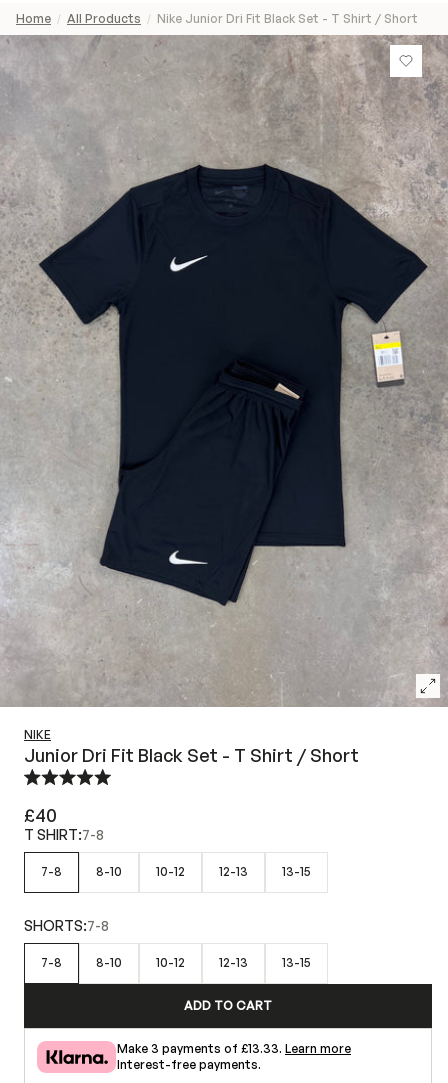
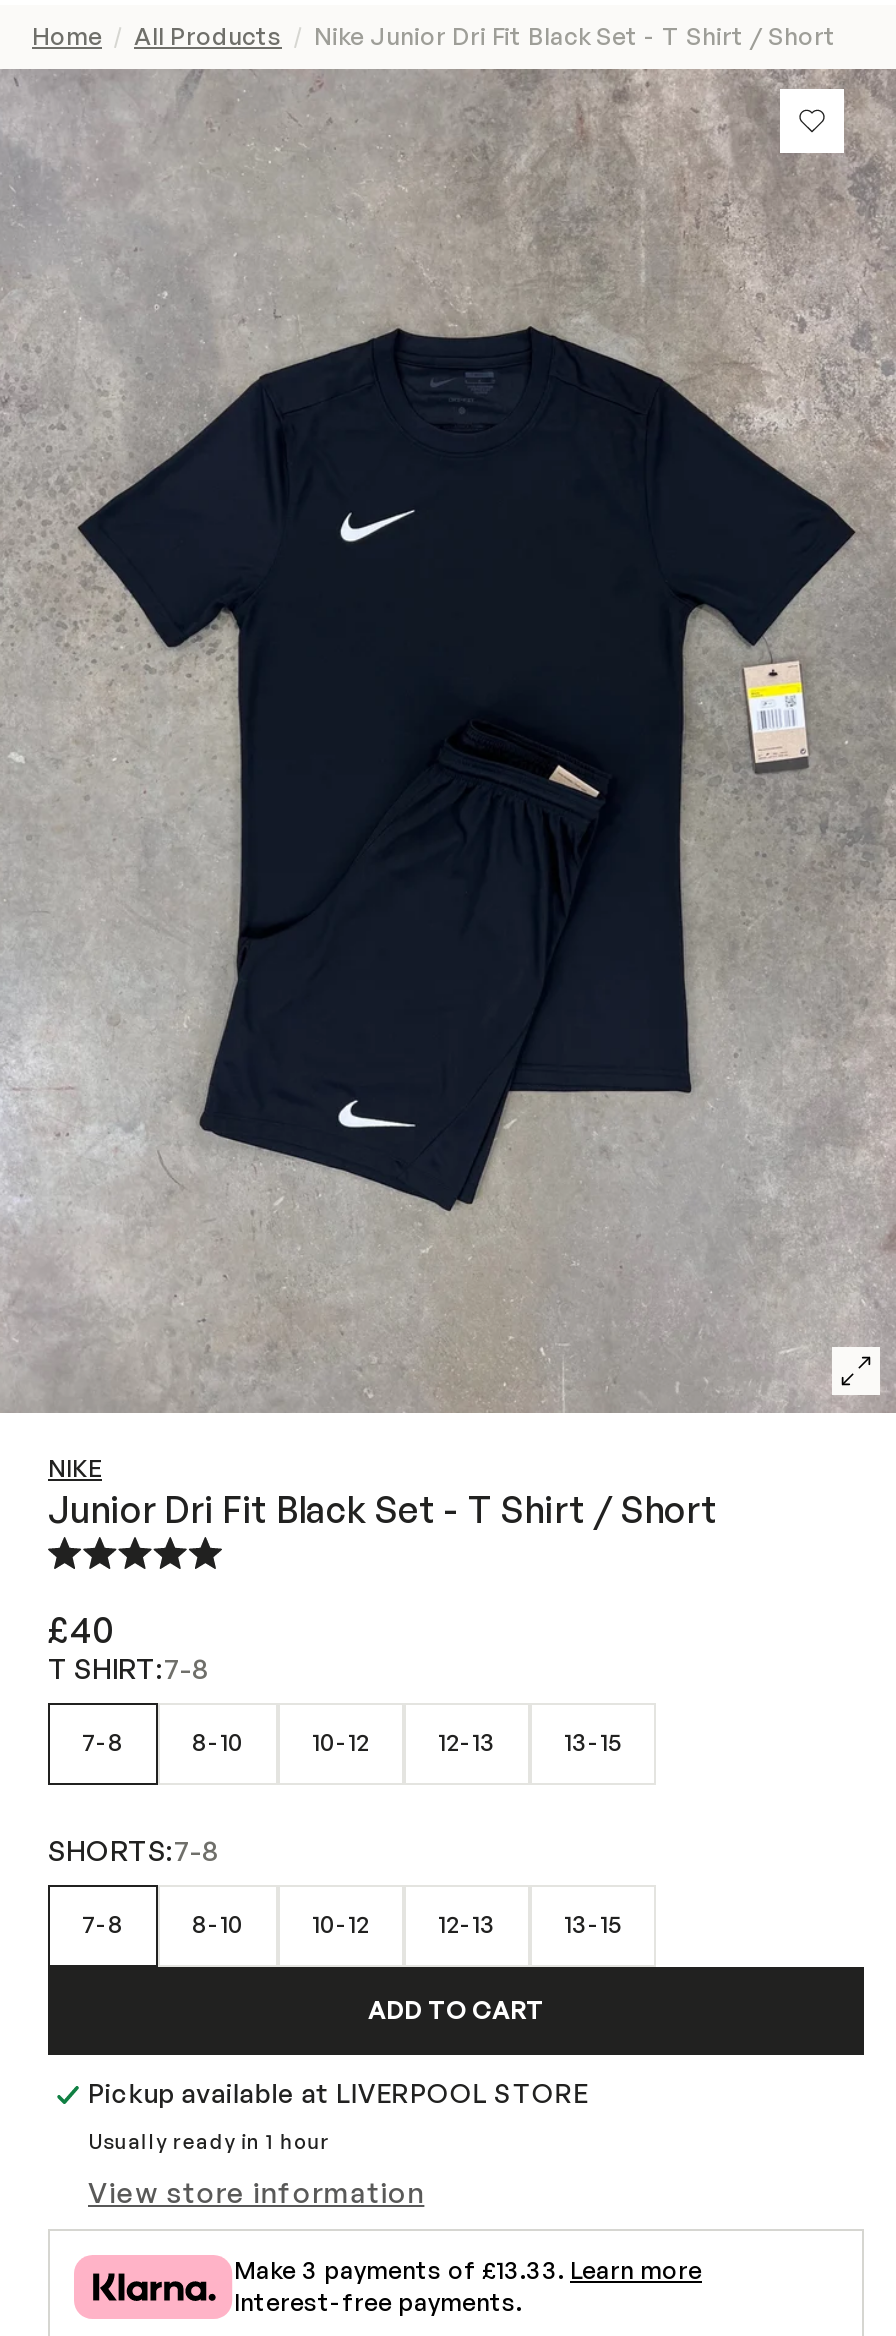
+ Pickup available at LIVERPOOL STORE
+ Usually ready in 1 hour
+ View store information
